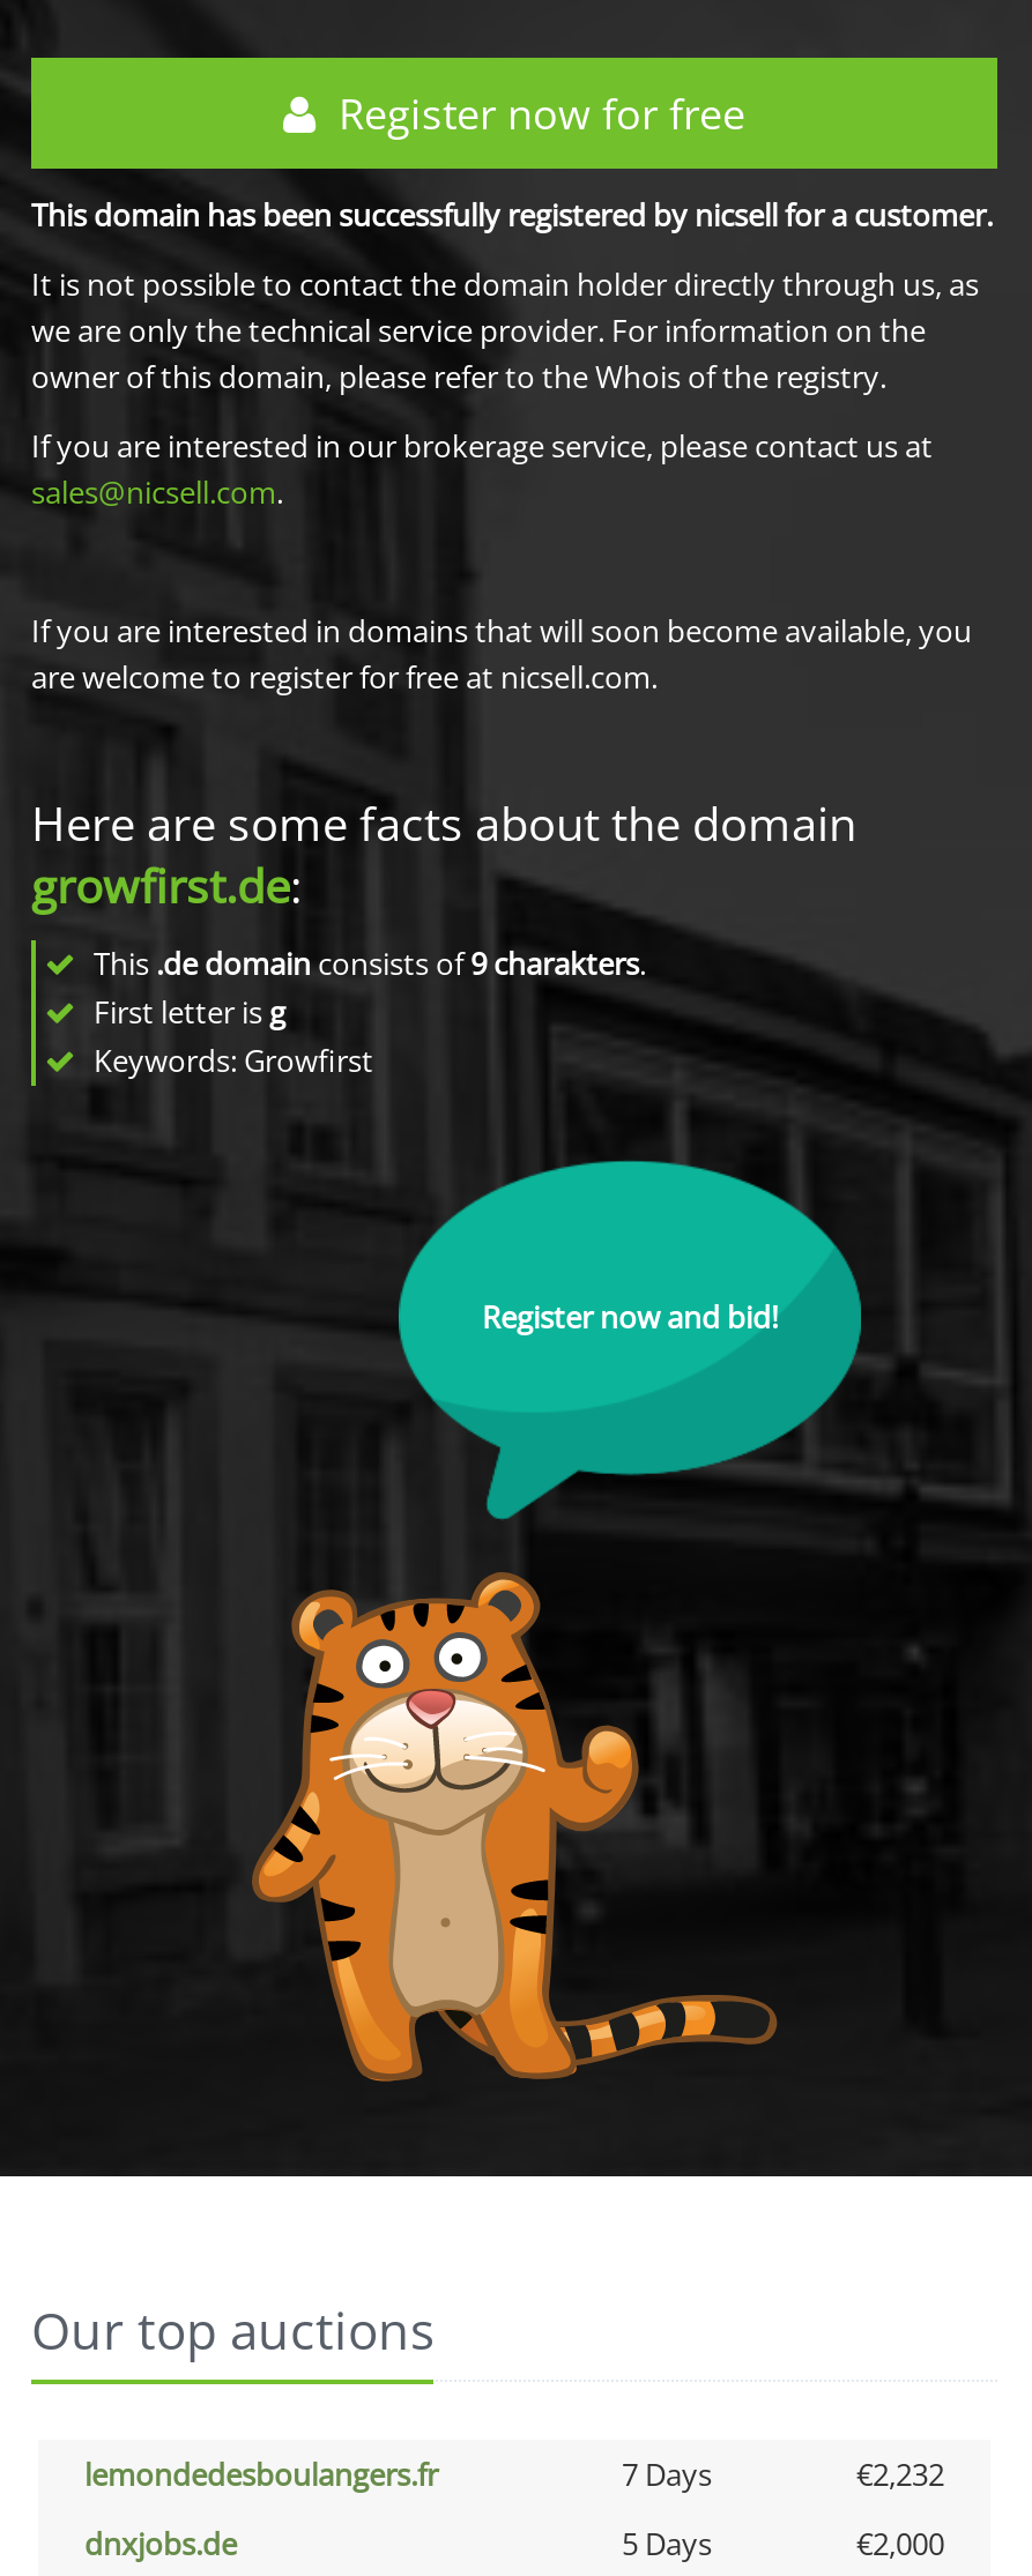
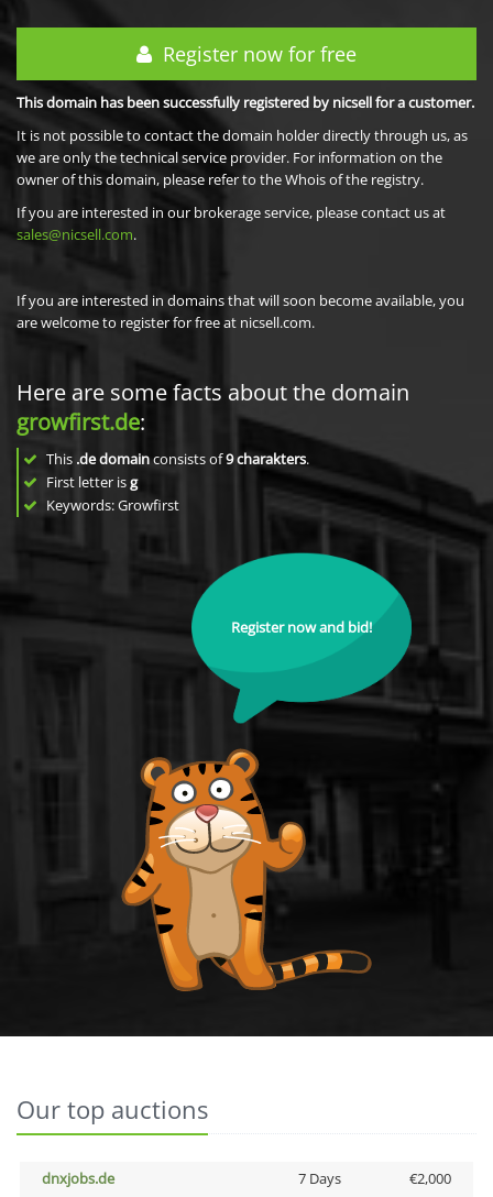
- lemondedesboulangers.fr
- 7 Days
- €2,232

- 5 Days
+ 7 Days
